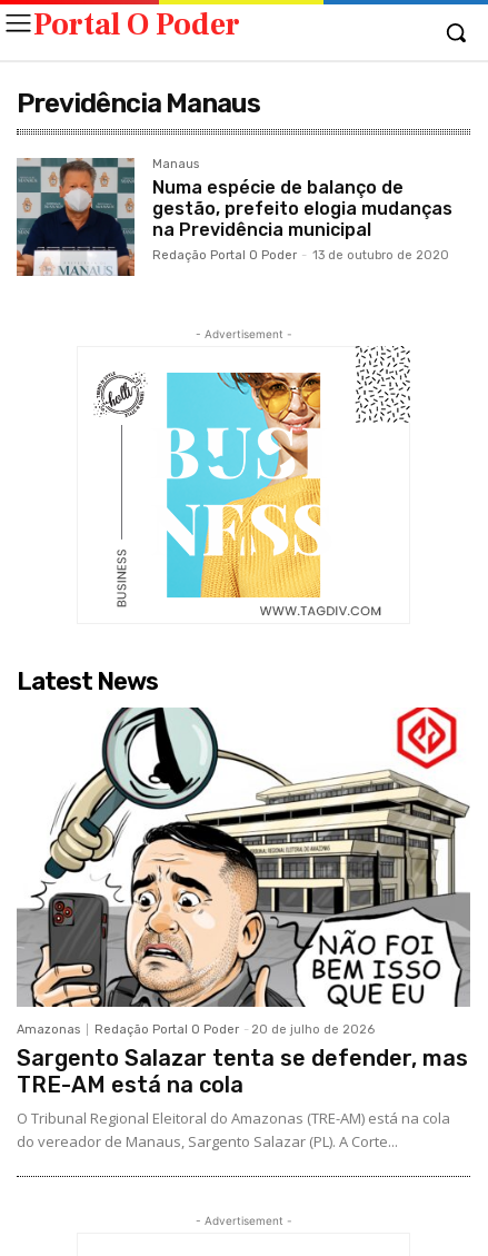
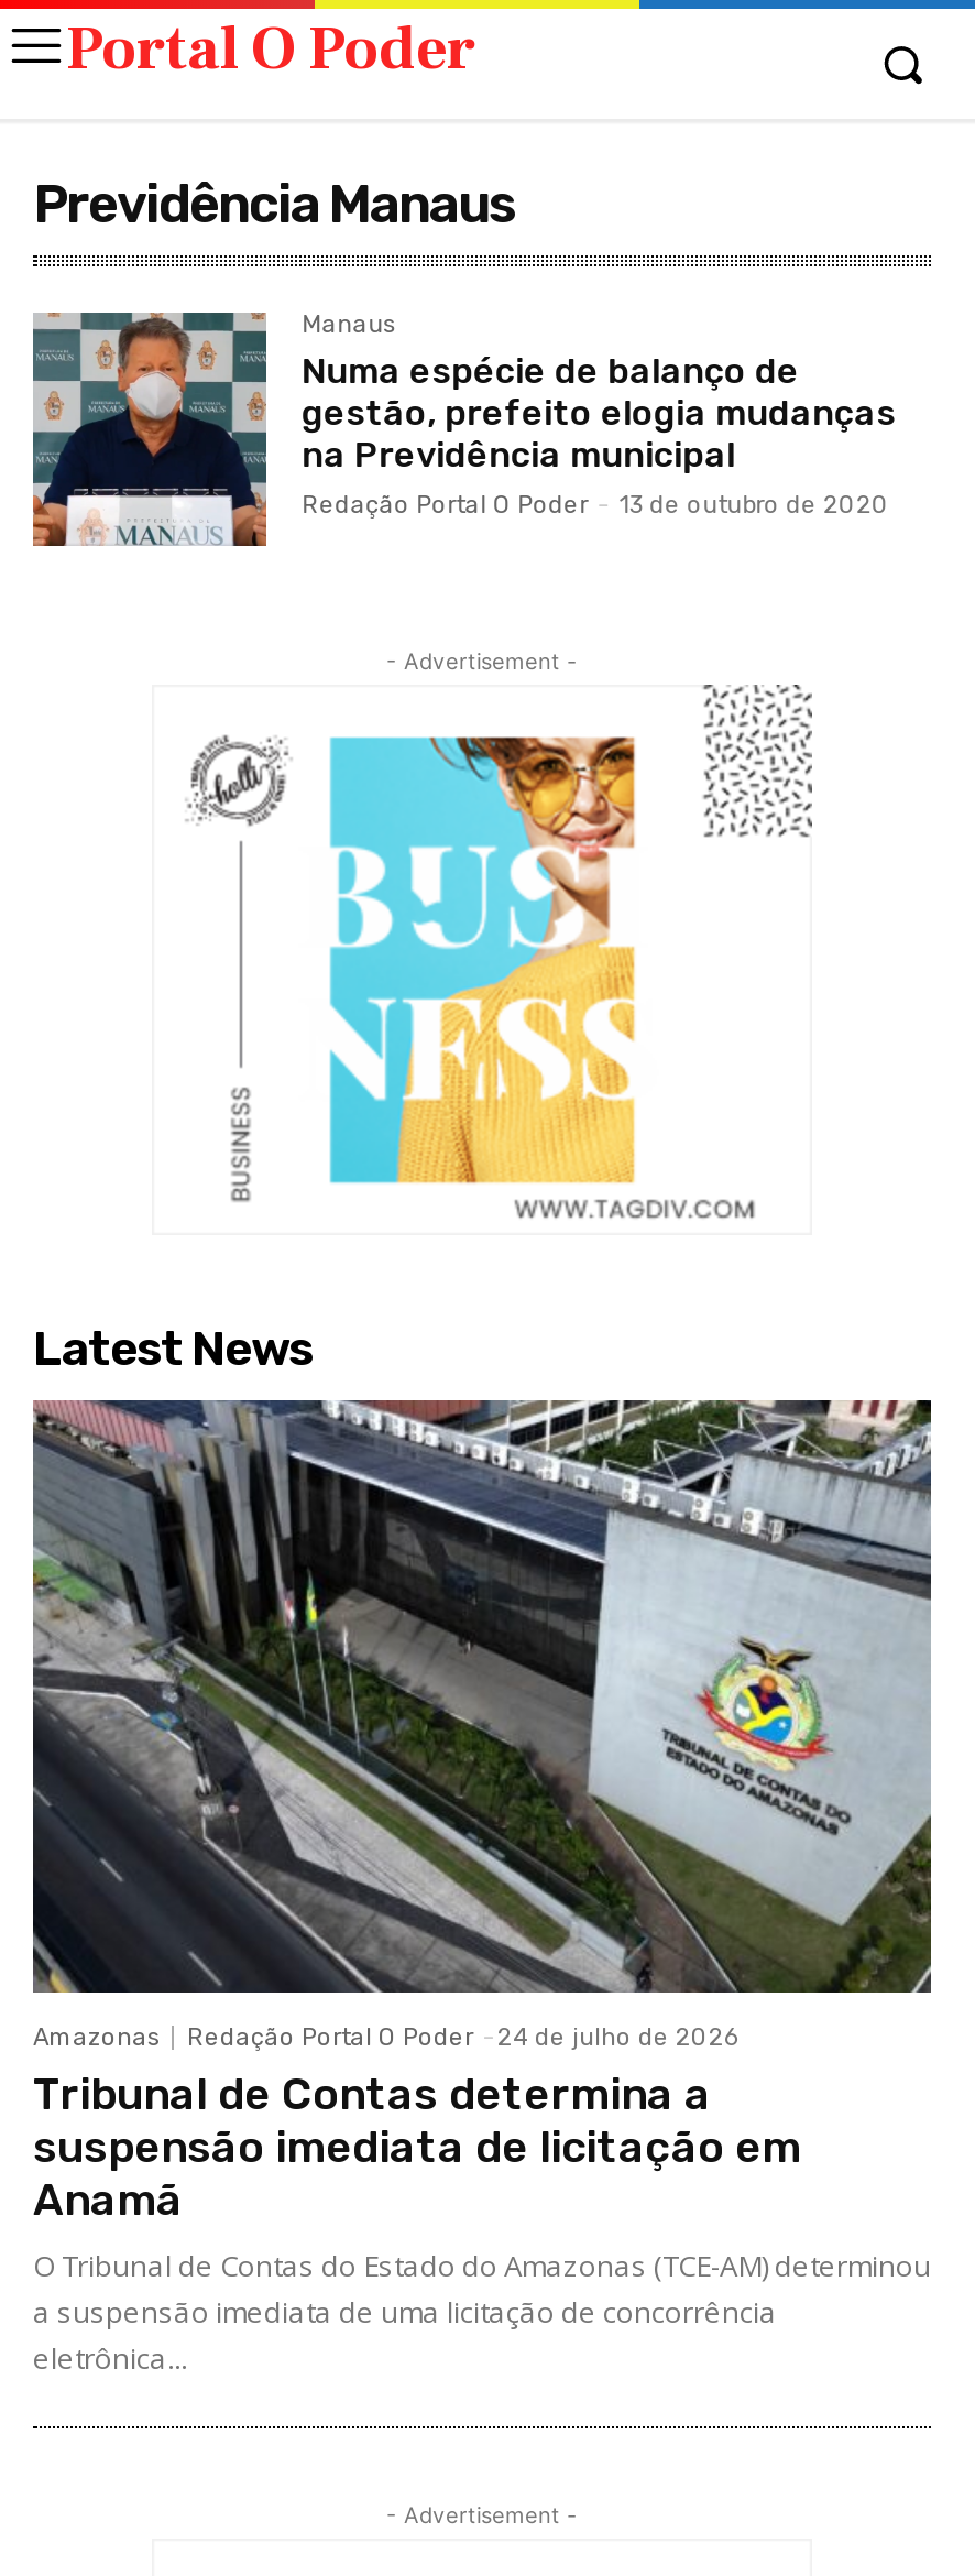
- [image]
- Redação Portal O Poder - 20 de julho de 2026
- Sargento Salazar tenta se defender, mas
- TRE-AM está na cola
- O Tribunal Regional Eleitoral do Amazonas (TRE-AM) está na cola
- do vereador de Manaus, Sargento Salazar (PL). A Corte...
+ [image]
+ Redação Portal O Poder - 24 de julho de 2026
+ Tribunal de Contas determina a
+ suspensão imediata de licitação em
+ Anamã
+ O Tribunal de Contas do Estado do Amazonas (TCE-AM) determinou
+ a suspensão imediata de uma licitação de concorrência
+ eletrônica...
